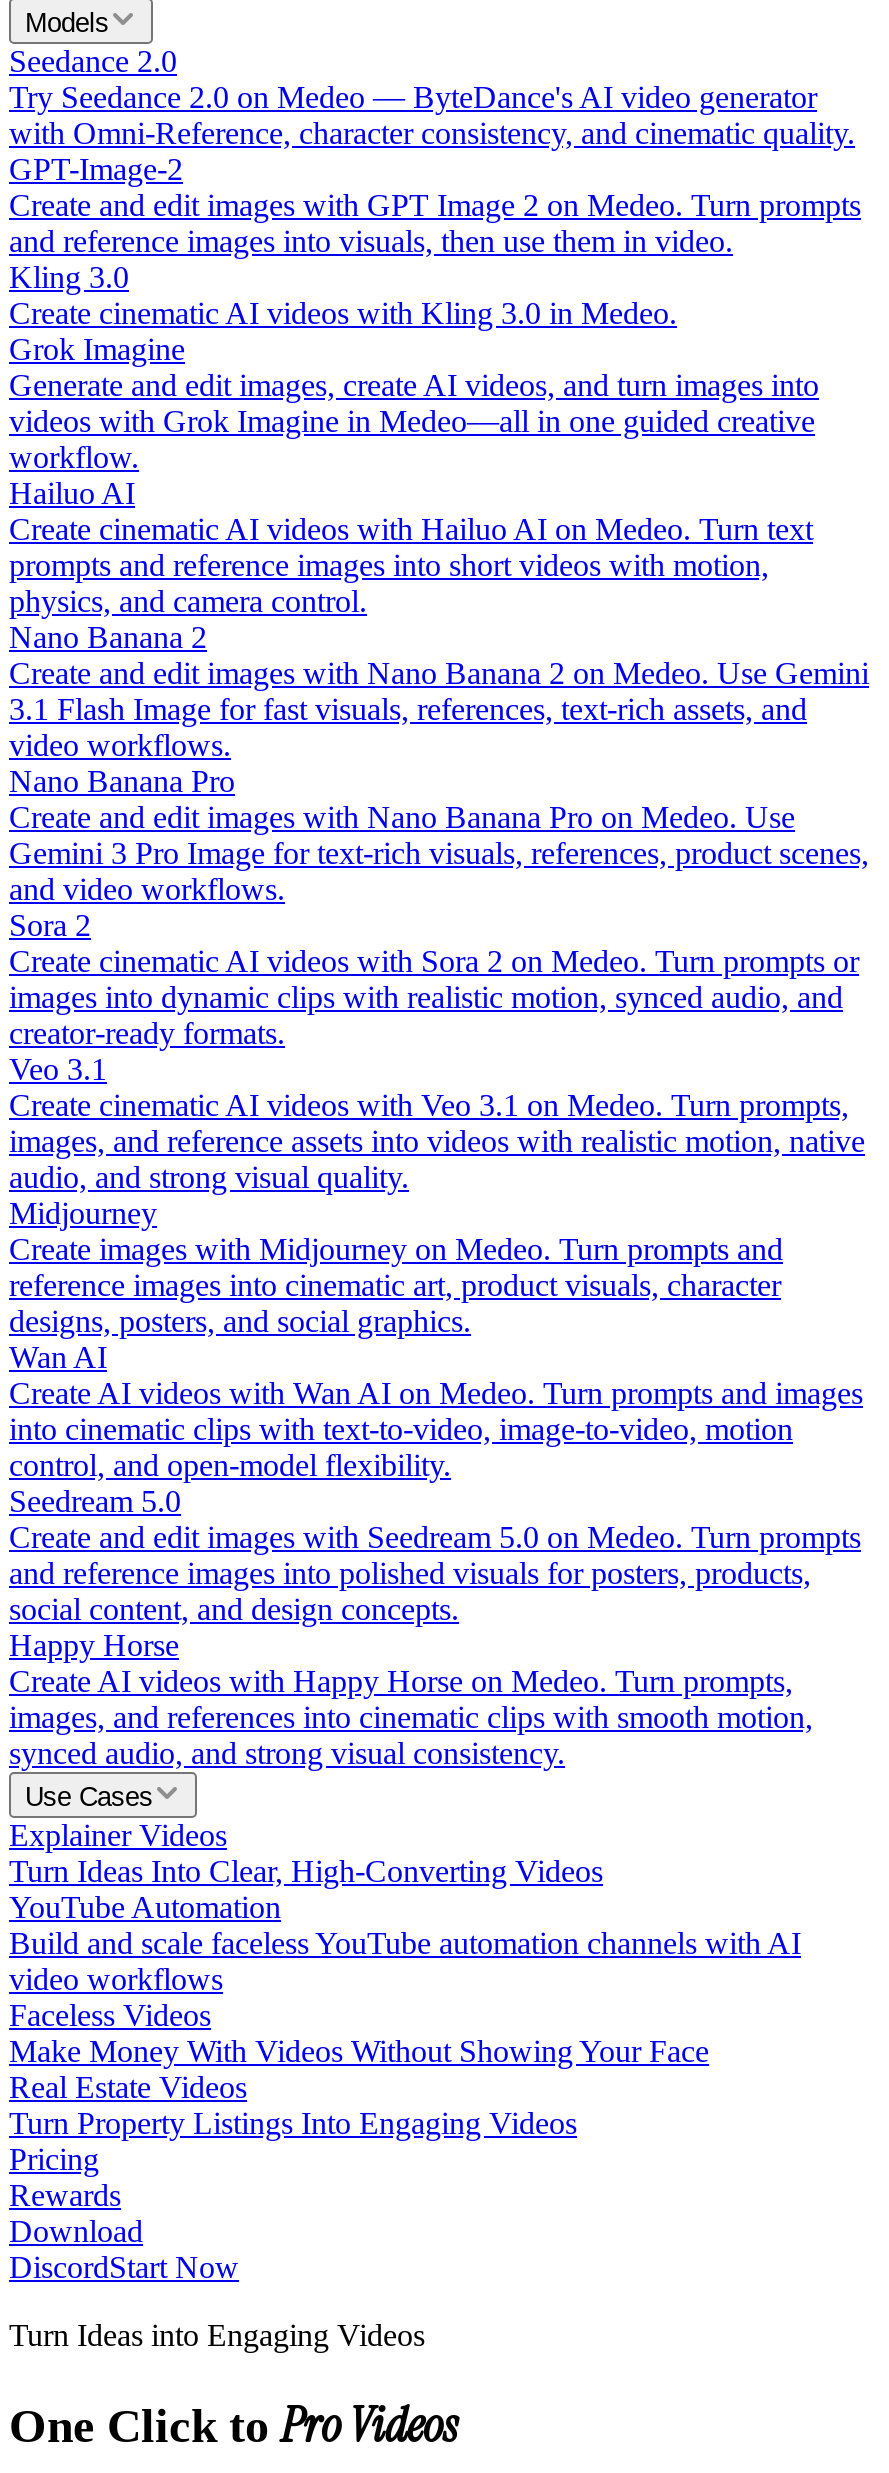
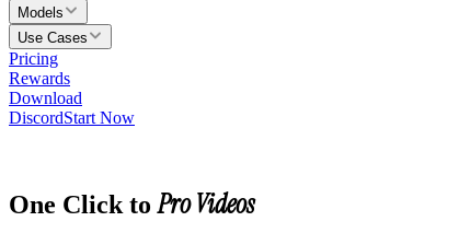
- Seedance 2.0
- Try Seedance 2.0 on Medeo — ByteDance's AI video generator
- with Omni-Reference, character consistency, and cinematic quality.
- GPT-Image-2
- Create and edit images with GPT Image 2 on Medeo. Turn prompts
- and reference images into visuals, then use them in video.
- Kling 3.0
- Create cinematic AI videos with Kling 3.0 in Medeo.
- Grok Imagine
- Generate and edit images, create AI videos, and turn images into
- videos with Grok Imagine in Medeo—all in one guided creative
- workflow.
- Hailuo AI
- Create cinematic AI videos with Hailuo AI on Medeo. Turn text
- prompts and reference images into short videos with motion,
- physics, and camera control.
- Nano Banana 2
- Create and edit images with Nano Banana 2 on Medeo. Use Gemini
- 3.1 Flash Image for fast visuals, references, text-rich assets, and
- video workflows.
- Nano Banana Pro
- Create and edit images with Nano Banana Pro on Medeo. Use
- Gemini 3 Pro Image for text-rich visuals, references, product scenes,
- and video workflows.
- Sora 2
- Create cinematic AI videos with Sora 2 on Medeo. Turn prompts or
- images into dynamic clips with realistic motion, synced audio, and
- creator-ready formats.
- Veo 3.1
- Create cinematic AI videos with Veo 3.1 on Medeo. Turn prompts,
- images, and reference assets into videos with realistic motion, native
- audio, and strong visual quality.
- Midjourney
- Create images with Midjourney on Medeo. Turn prompts and
- reference images into cinematic art, product visuals, character
- designs, posters, and social graphics.
- Wan AI
- Create AI videos with Wan AI on Medeo. Turn prompts and images
- into cinematic clips with text-to-video, image-to-video, motion
- control, and open-model flexibility.
- Seedream 5.0
- Create and edit images with Seedream 5.0 on Medeo. Turn prompts
- and reference images into polished visuals for posters, products,
- social content, and design concepts.
- Happy Horse
- Create AI videos with Happy Horse on Medeo. Turn prompts,
- images, and references into cinematic clips with smooth motion,
- synced audio, and strong visual consistency.

- Explainer Videos
- Turn Ideas Into Clear, High-Converting Videos
- YouTube Automation
- Build and scale faceless YouTube automation channels with AI
- video workflows
- Faceless Videos
- Make Money With Videos Without Showing Your Face
- Real Estate Videos
- Turn Property Listings Into Engaging Videos

- Turn Ideas into Engaging Videos
